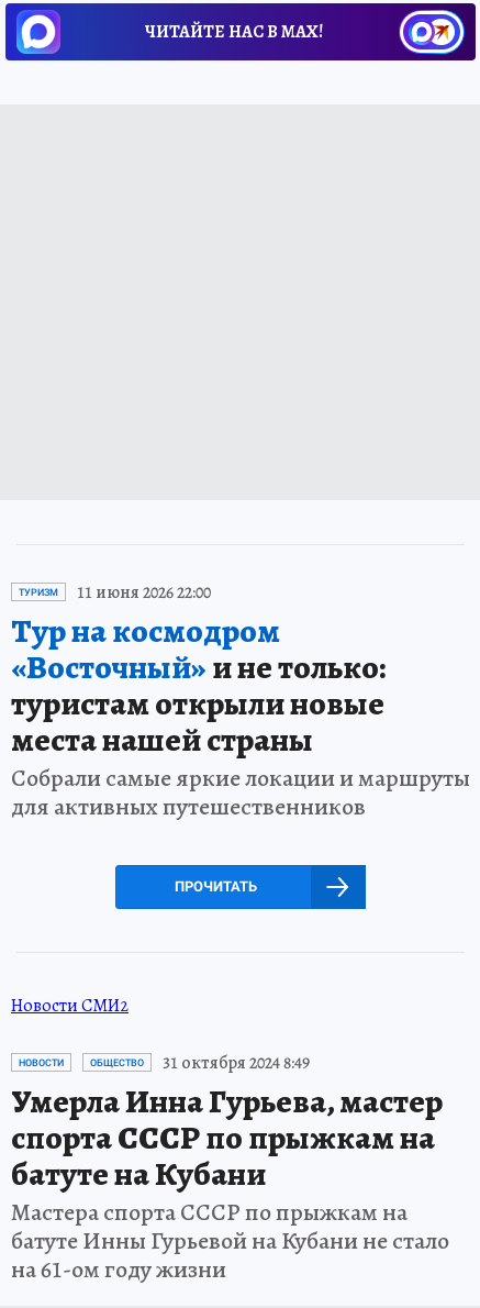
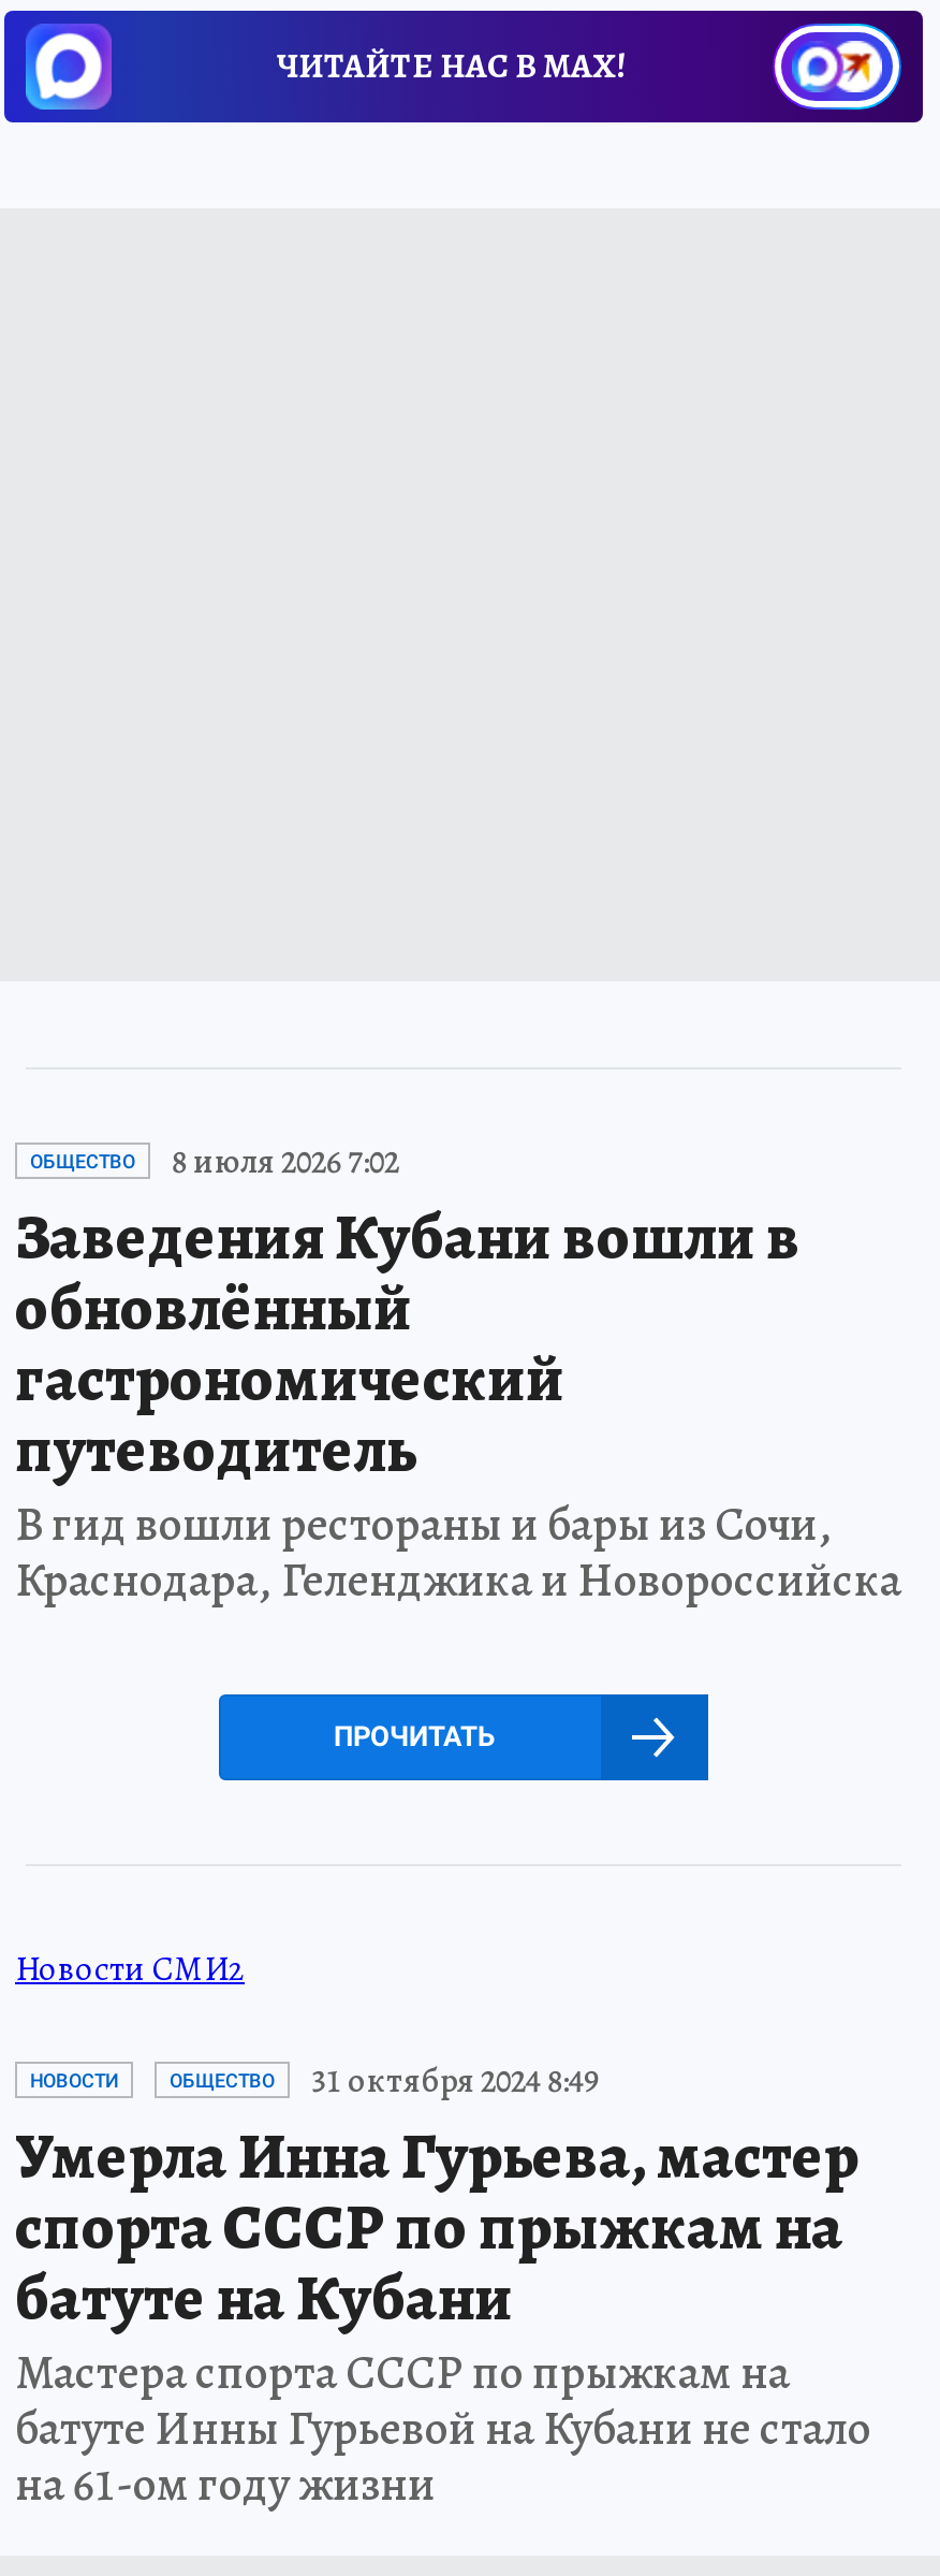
- ТУРИЗМ
- 11 июня 2026 22:00
- Тур на космодром
- «Восточный»и не только:
- туристам открыли новые
- места нашей страны
- Собрали самые яркие локации и маршруты
- для активных путешественников
+ ОБЩЕСТВО
+ 8 июля 2026 7:02
+ Заведения Кубани вошли в
+ обновлённый
+ гастрономический
+ путеводитель
+ В гид вошли рестораны и бары из Сочи,
+ Краснодара, Геленджика и Новороссийска
